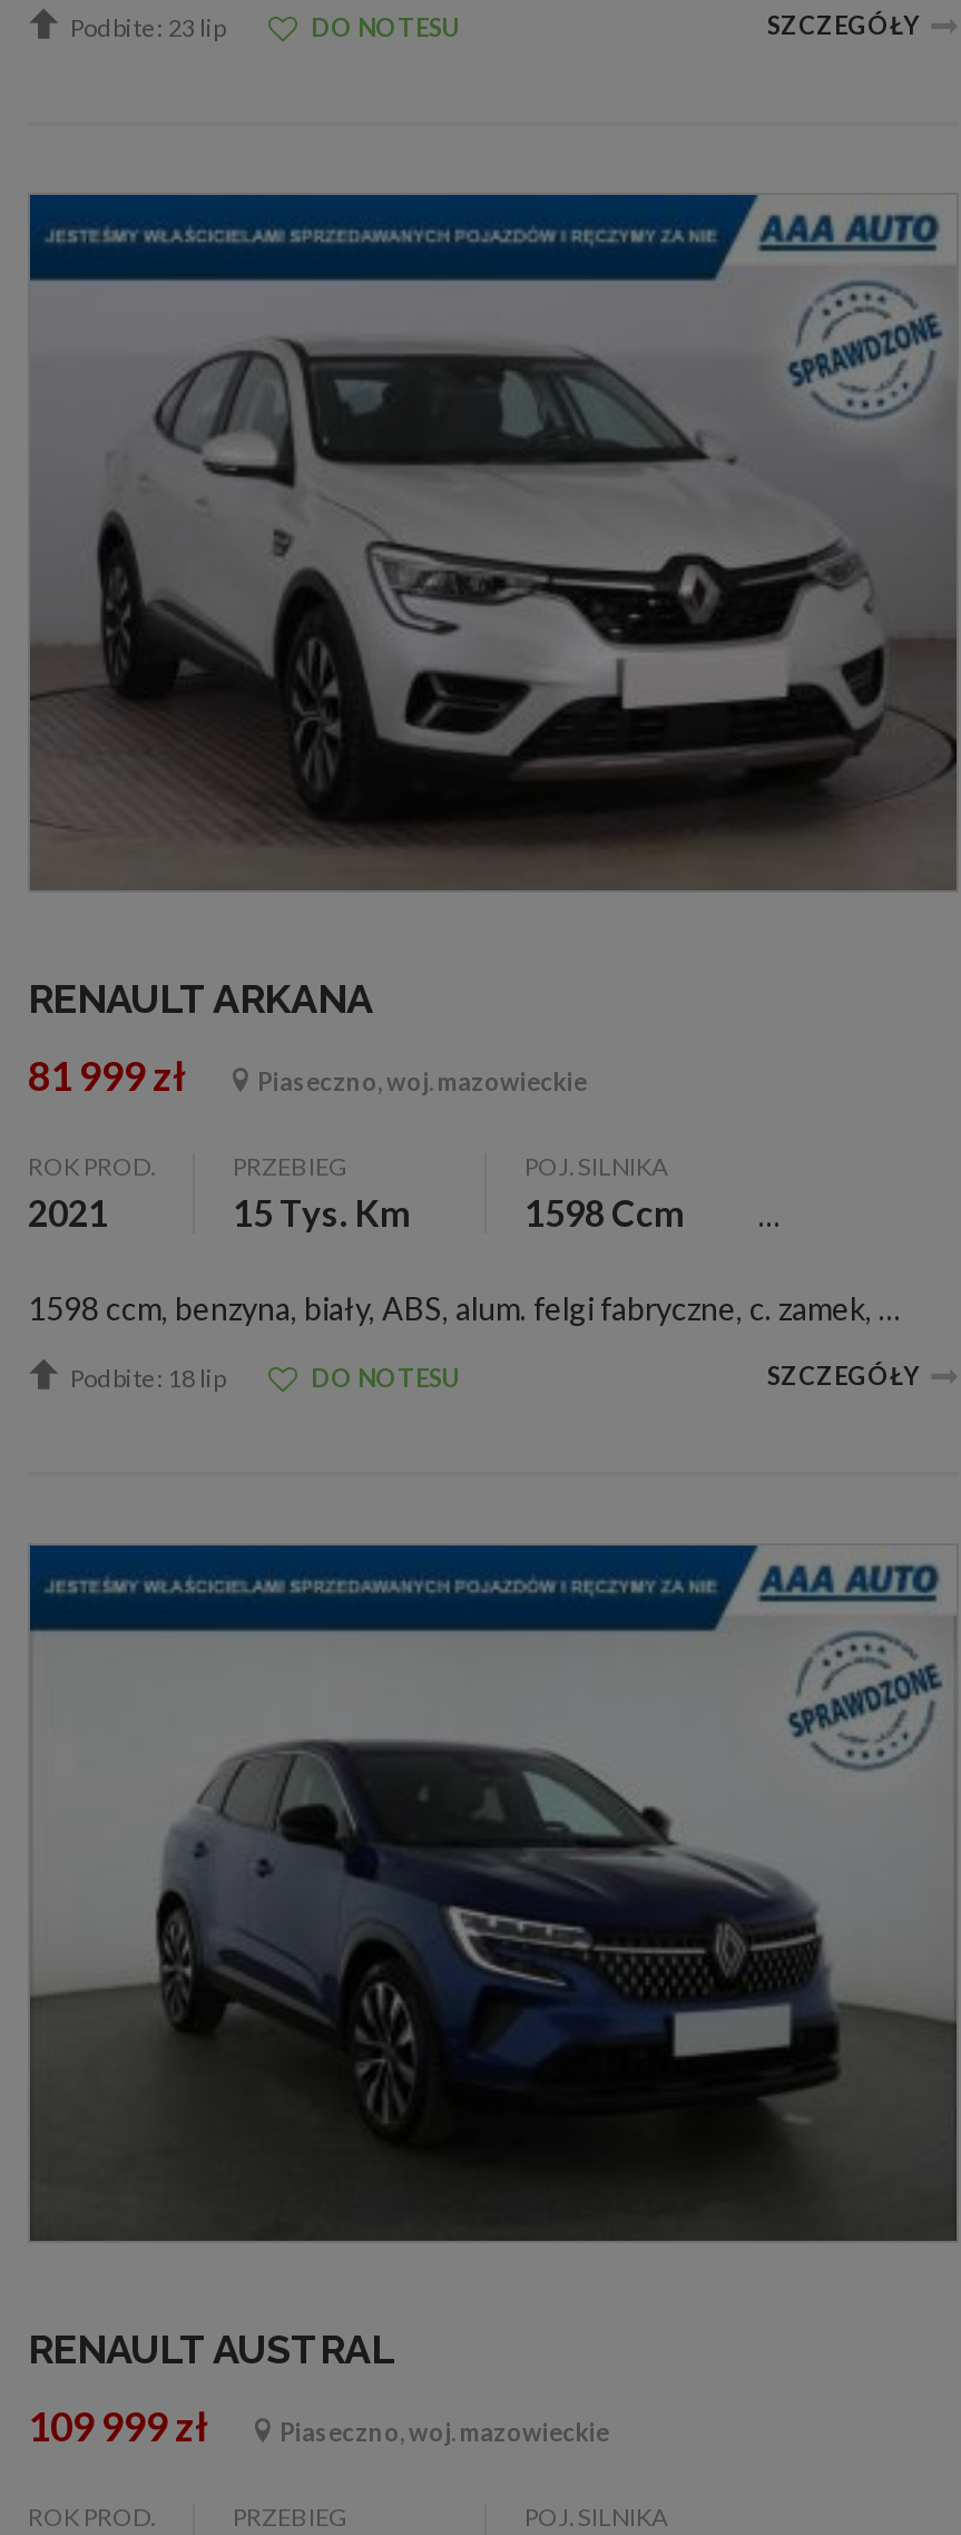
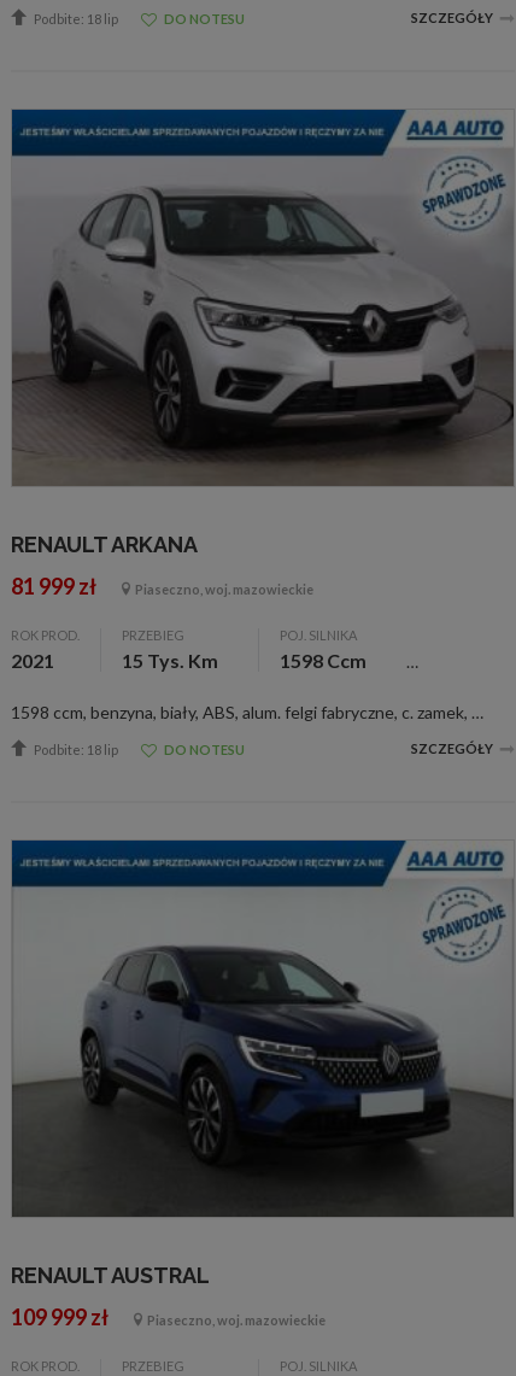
- Podbite: 23 lip
+ Podbite: 18 lip
